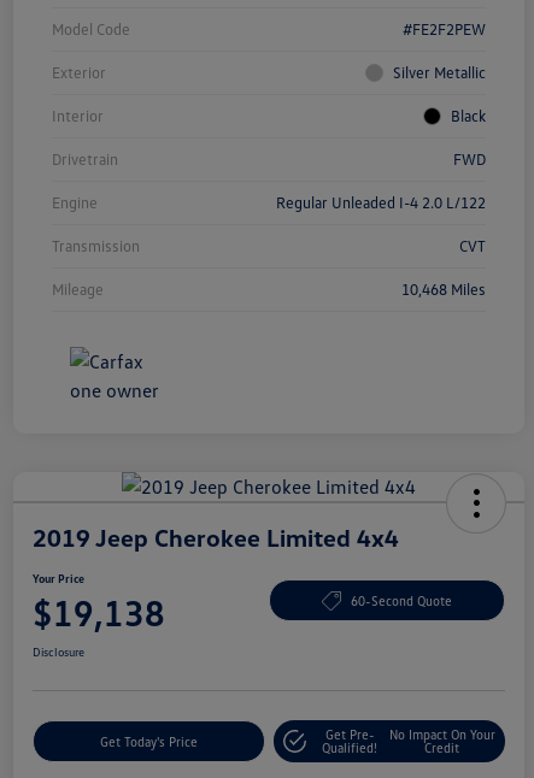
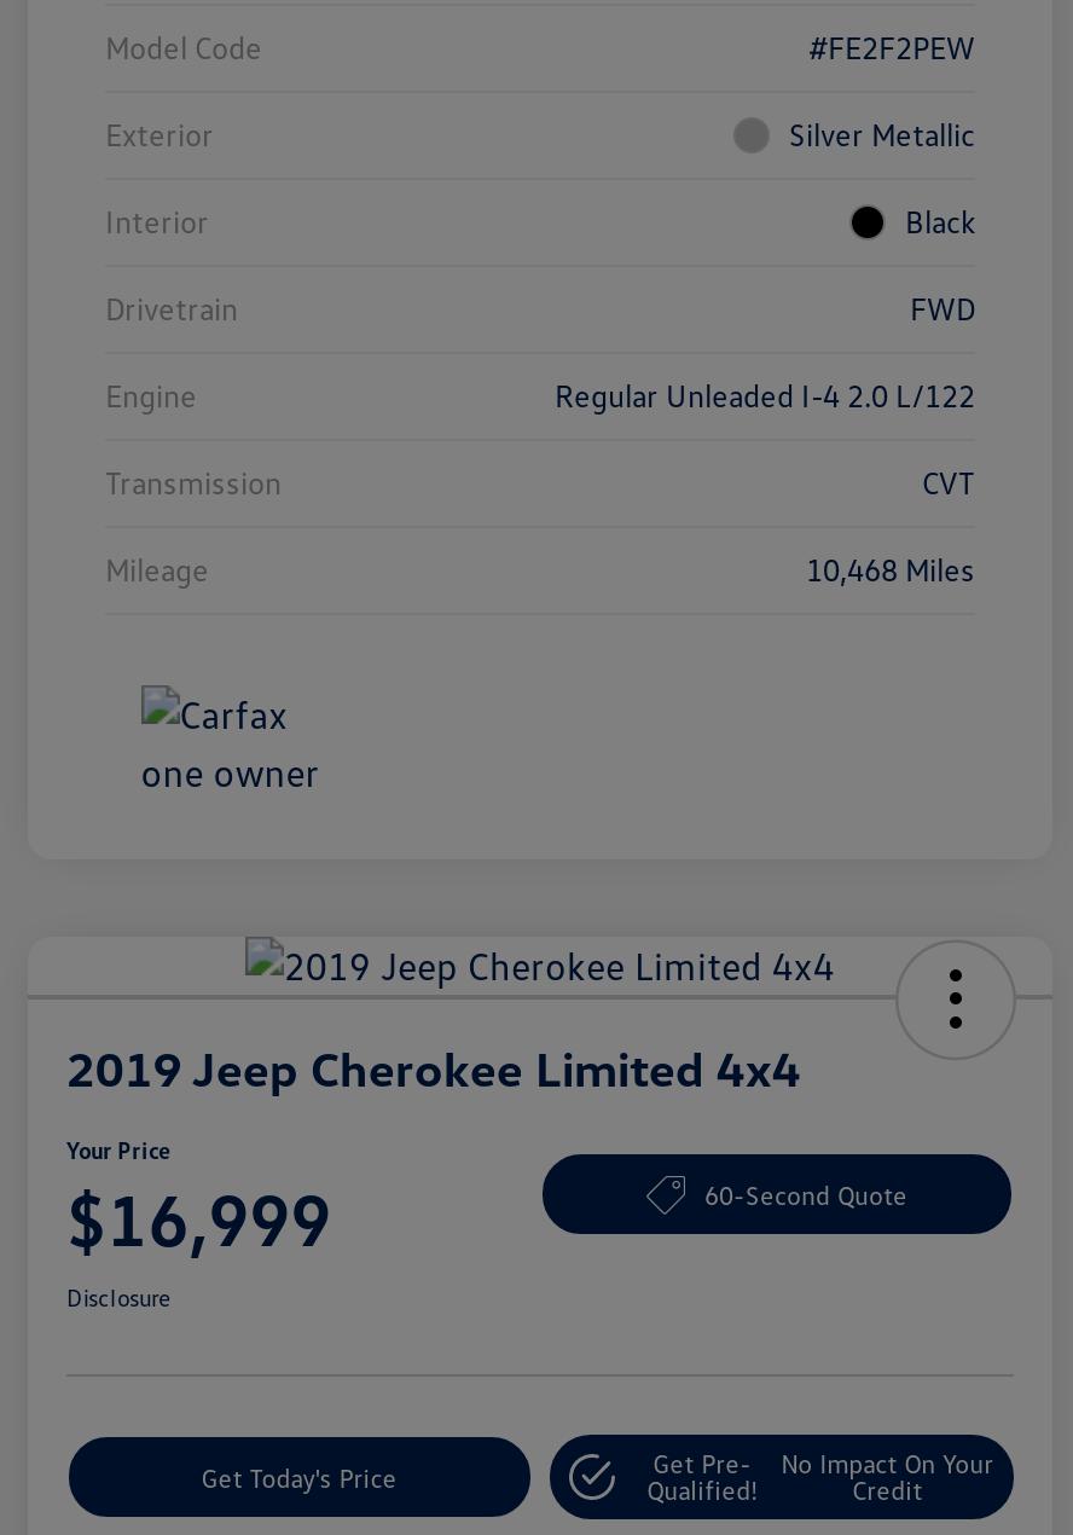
- $19,138
+ $16,999
